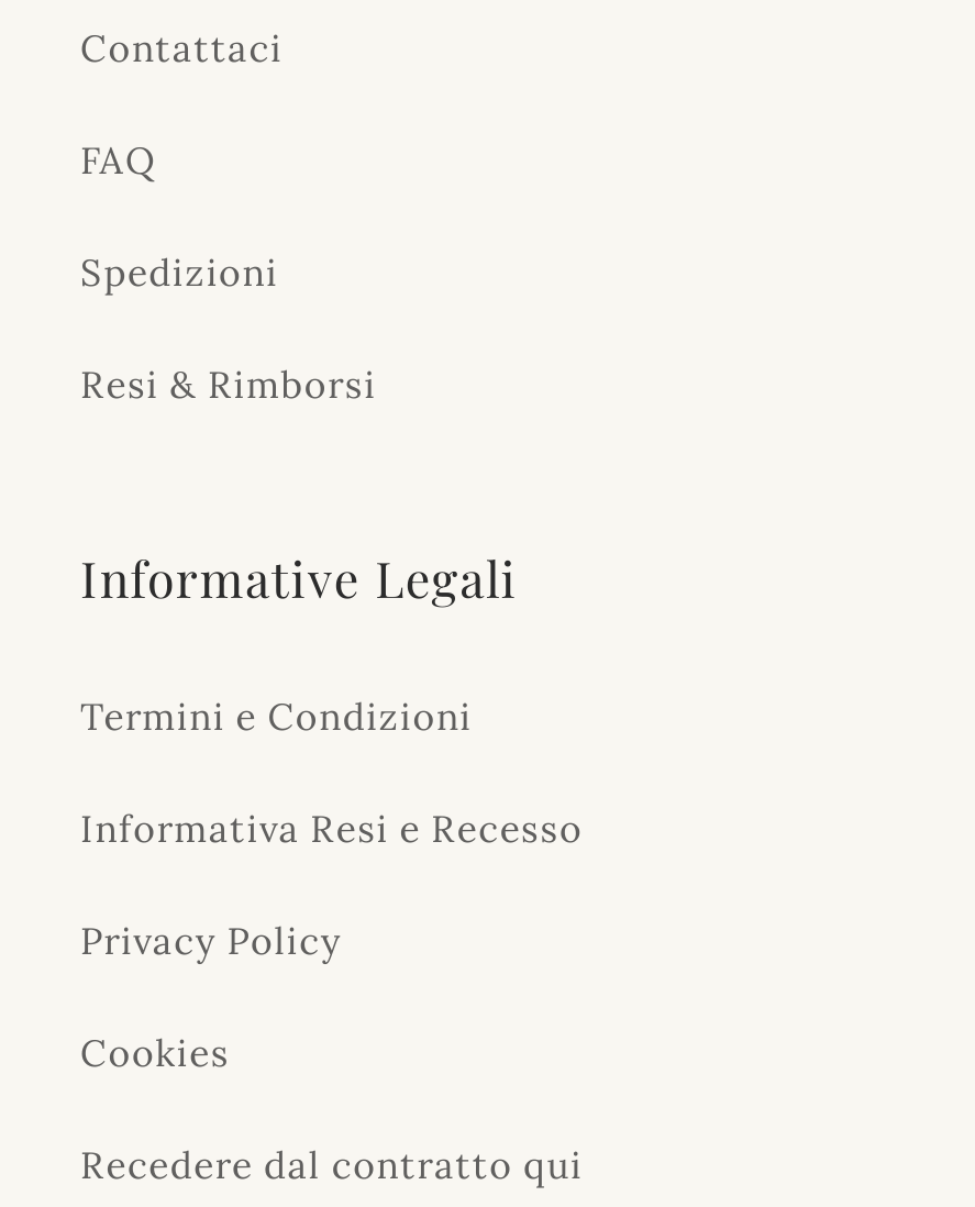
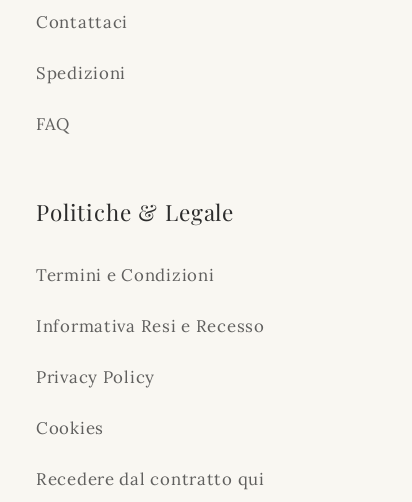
moved down: FAQ

- Resi & Rimborsi

- Informative Legali
+ Politiche & Legale
